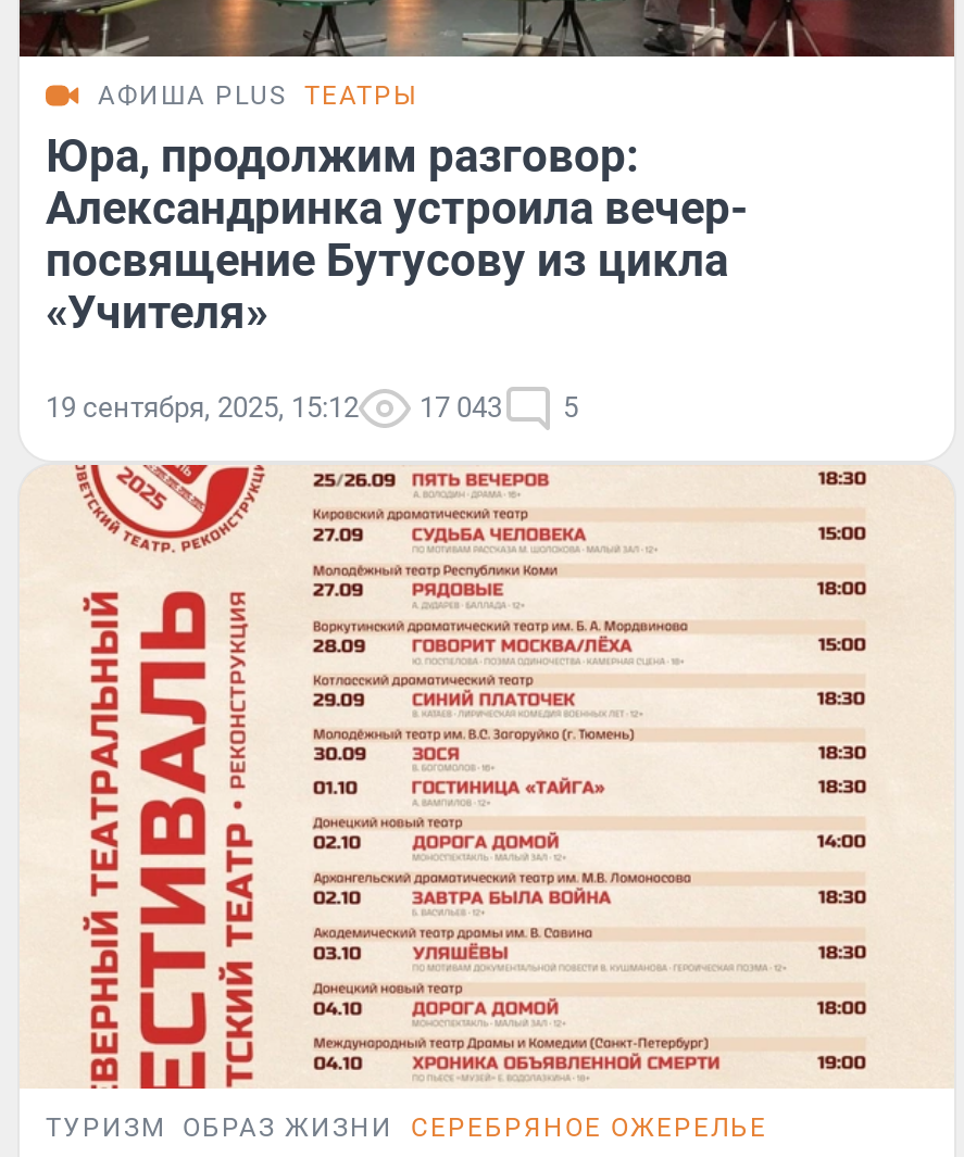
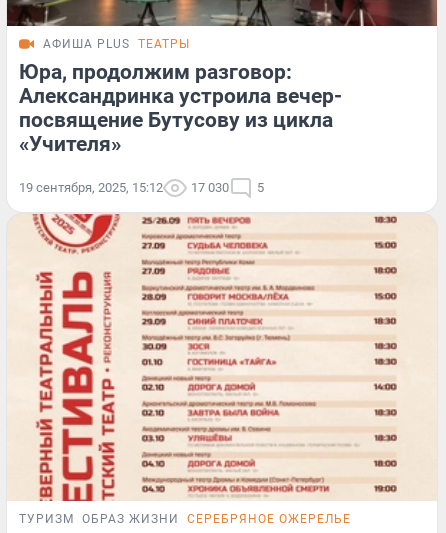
- 19 сентября, 2025, 15:12 17 043 5
+ 19 сентября, 2025, 15:12 17 030 5
